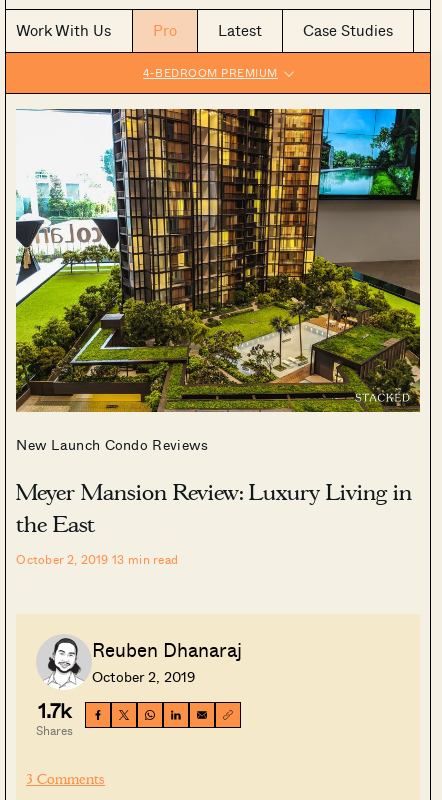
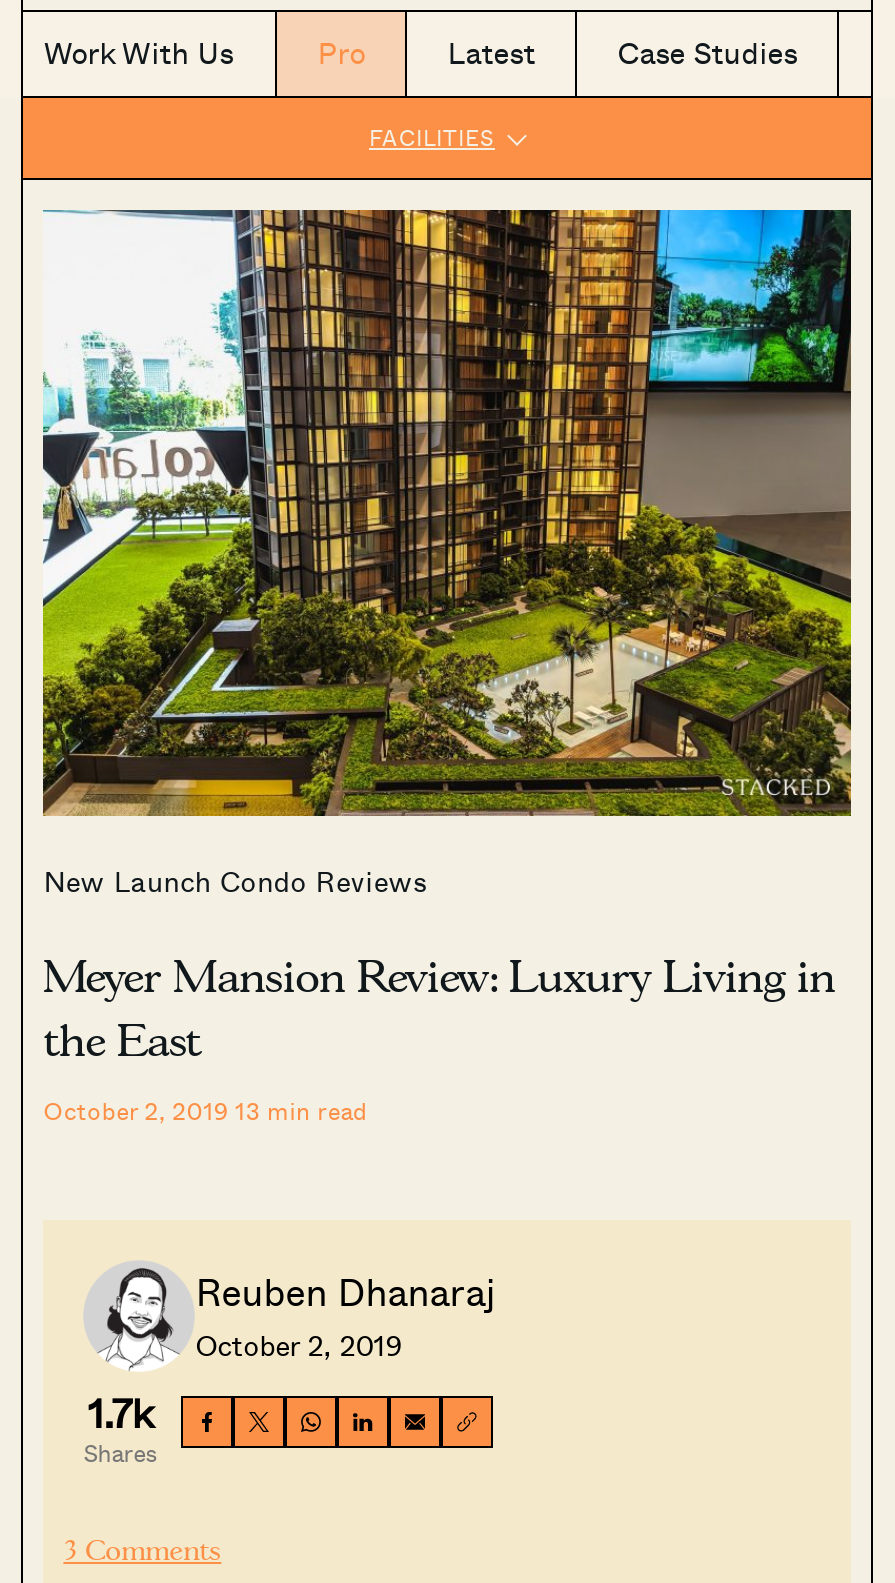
- 4-BEDROOM PREMIUM
+ FACILITIES
